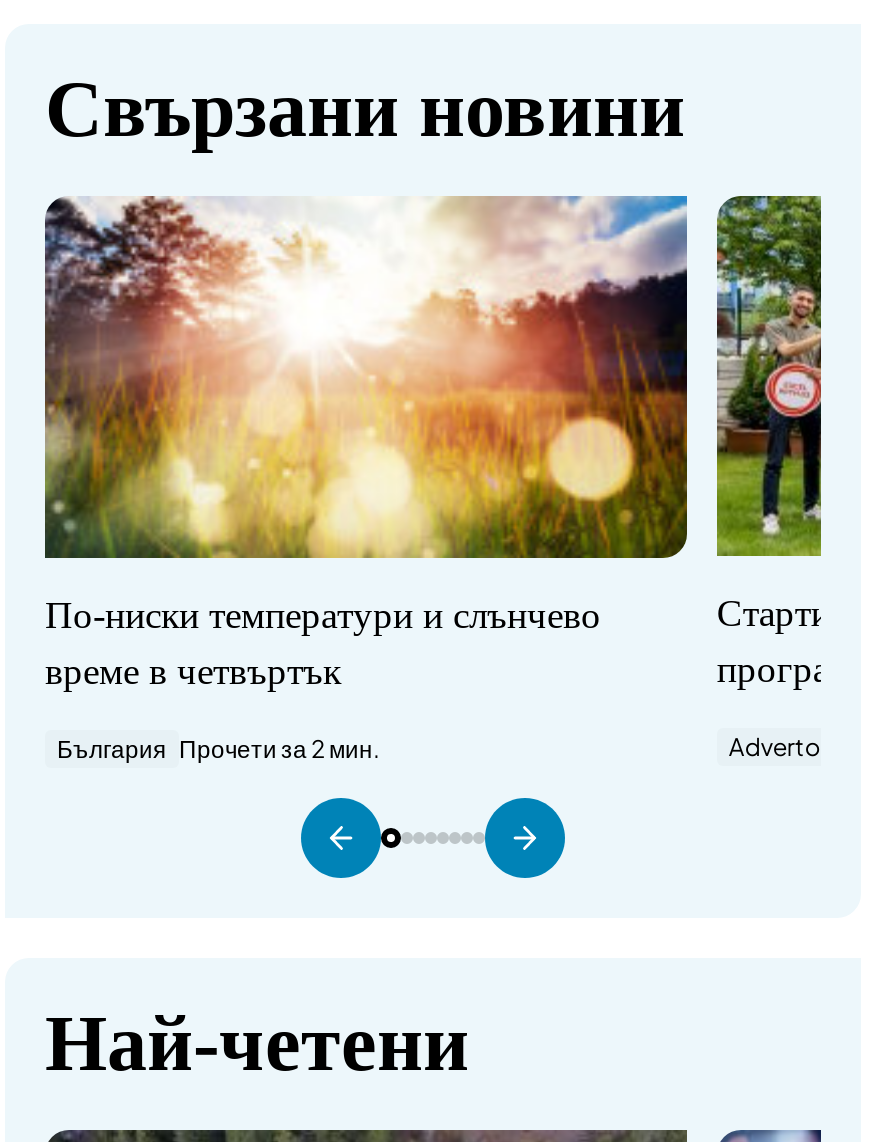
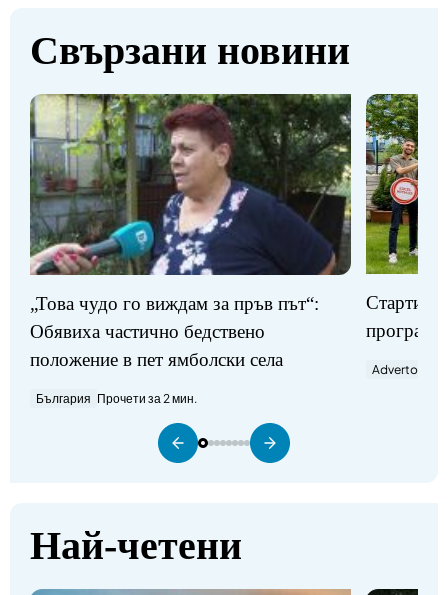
- [image]
- По-ниски температури и слънчево
- време в четвъртък
+ [image]
+ „Това чудо го виждам за пръв път“:
+ Обявиха частично бедствено
+ положение в пет ямболски села
